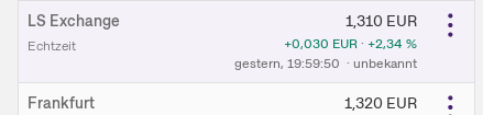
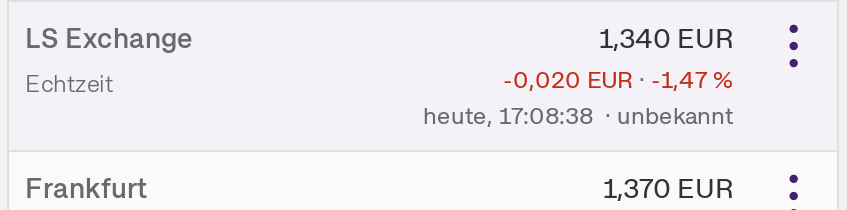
- 1,310 EUR
+ 1,340 EUR

- +0,030 EUR · +2,34 %
+ -0,020 EUR · -1,47 %

- gestern, 19:59:50 · unbekannt
+ heute, 17:08:38 · unbekannt

- 1,320 EUR
+ 1,370 EUR
